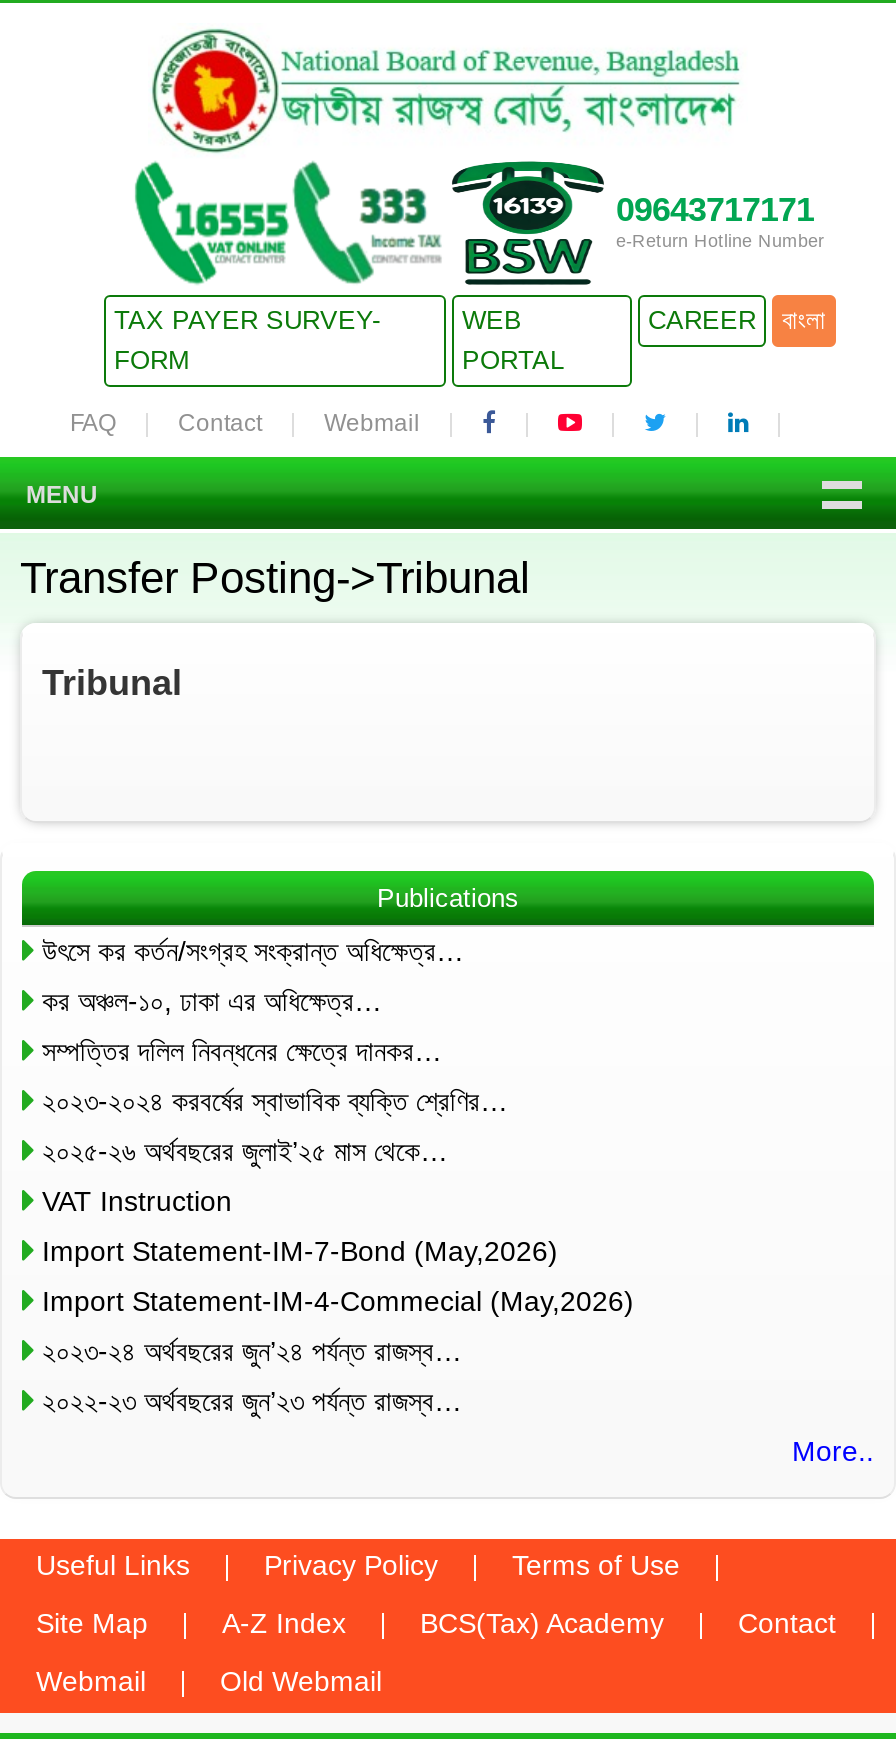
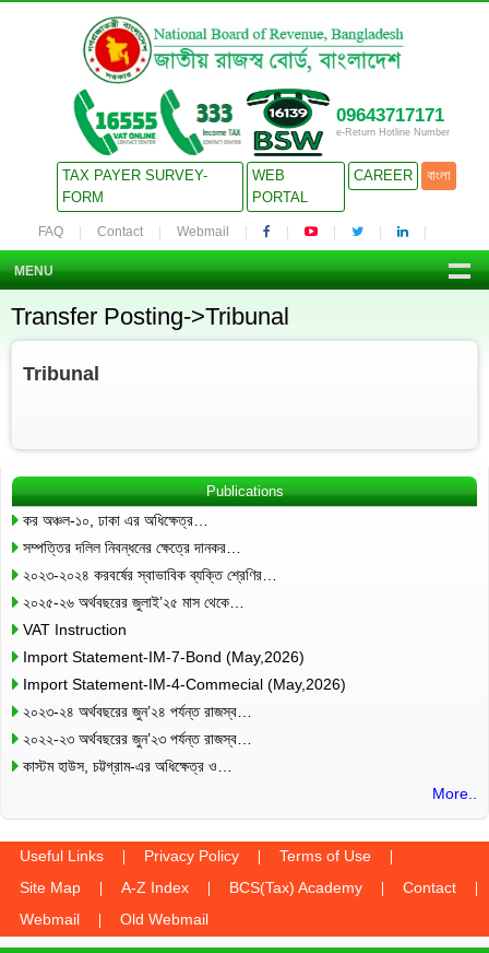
- উৎসে কর কর্তন/সংগ্রহ সংক্রান্ত অধিক্ষেত্র…

moved up: কর অঞ্চল-১০, ঢাকা এর অধিক্ষেত্র… | সম্পত্তির দলিল নিবন্ধনের ক্ষেত্রে দানকর… | ২০২৩-২০২৪ করবর্ষের স্বাভাবিক ব্যক্তি শ্রেণির… | ... | ২০২৩-২৪ অর্থবছরের জুন’২৪ পর্যন্ত রাজস্ব… | ২০২২-২৩ অর্থবছরের জুন’২৩ পর্যন্ত রাজস্ব…

+ কাস্টম হাউস, চট্টগ্রাম-এর অধিক্ষেত্র ও…
